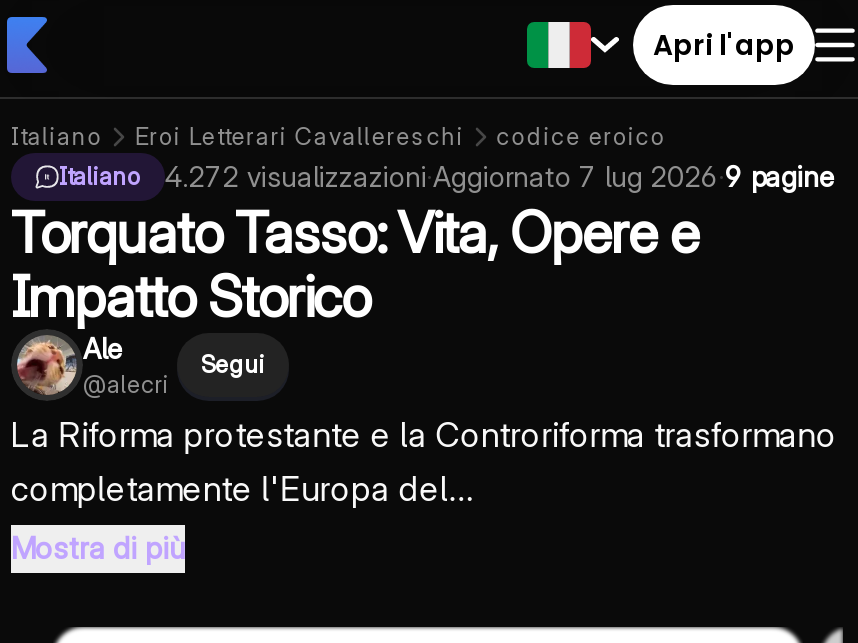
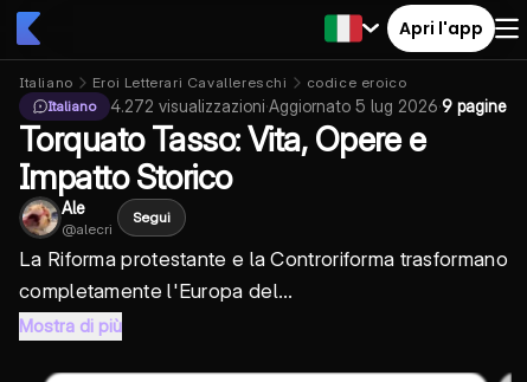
- 4.272 visualizzazioni · Aggiornato 7 lug 2026 · 9 pagine
+ 4.272 visualizzazioni · Aggiornato 5 lug 2026 · 9 pagine
